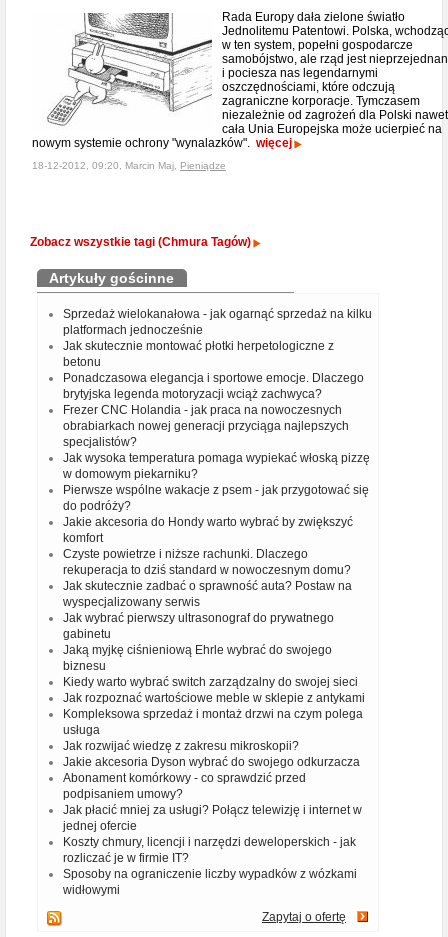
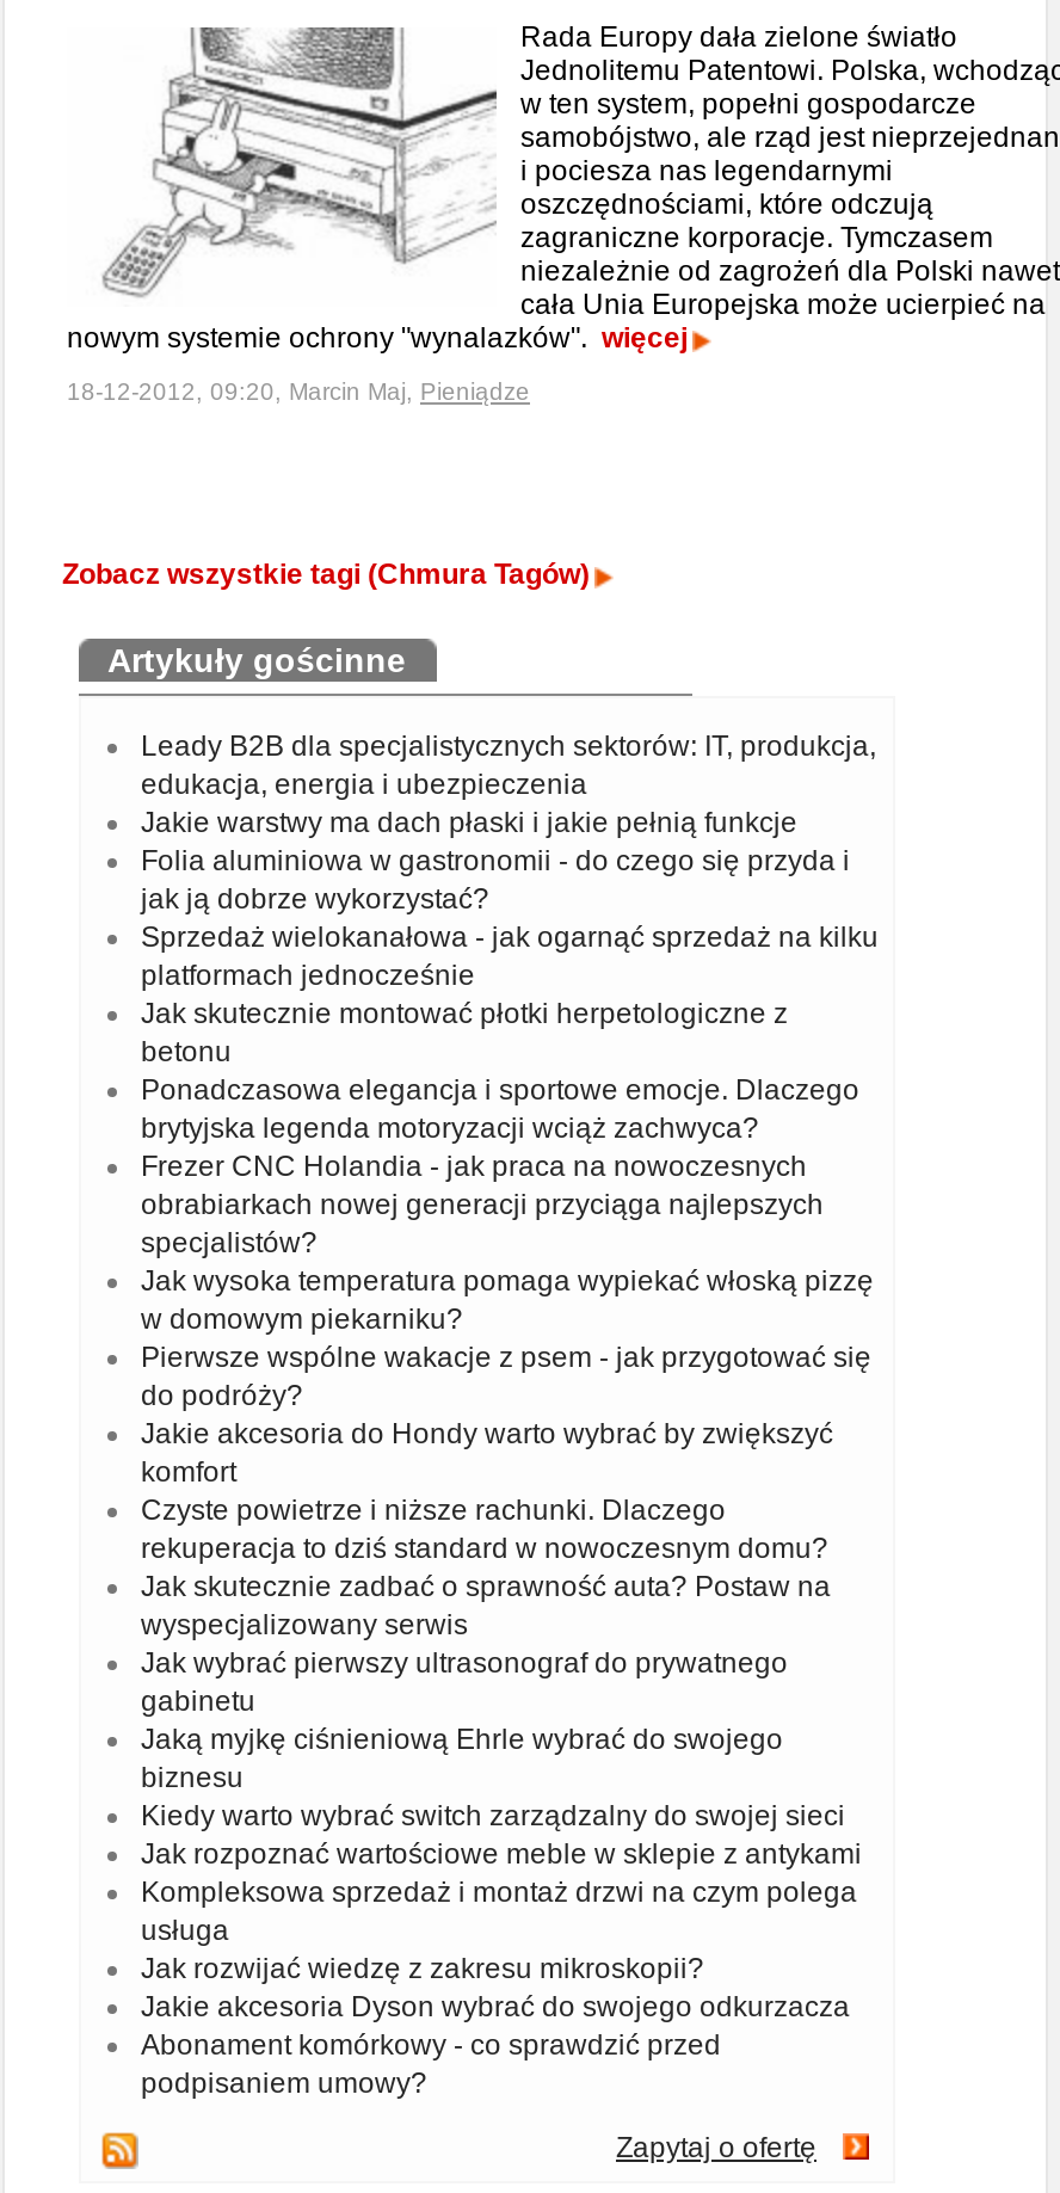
+ Leady B2B dla specjalistycznych sektorów: IT, produkcja,
+ edukacja, energia i ubezpieczenia
+ Jakie warstwy ma dach płaski i jakie pełnią funkcje
+ Folia aluminiowa w gastronomii - do czego się przyda i
+ jak ją dobrze wykorzystać?

moved down: Sprzedaż wielokanałowa - jak ogarnąć sprzedaż na kilku | platformach jednocześnie | Jak skutecznie montować płotki herpetologiczne z | ... | Abonament komórkowy - co sprawdzić przed | podpisaniem umowy?

- Jak płacić mniej za usługi? Połącz telewizję i internet w
- jednej ofercie
- Koszty chmury, licencji i narzędzi deweloperskich - jak
- rozliczać je w firmie IT?
- Sposoby na ograniczenie liczby wypadków z wózkami
- widłowymi
